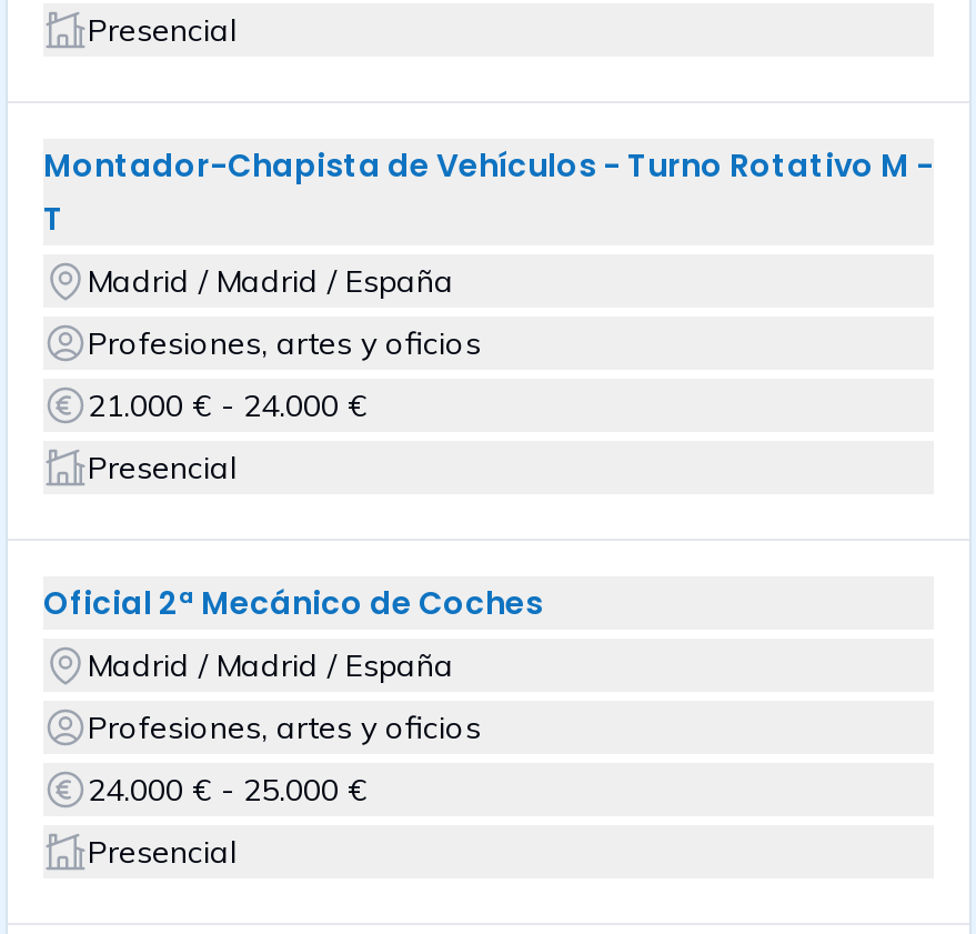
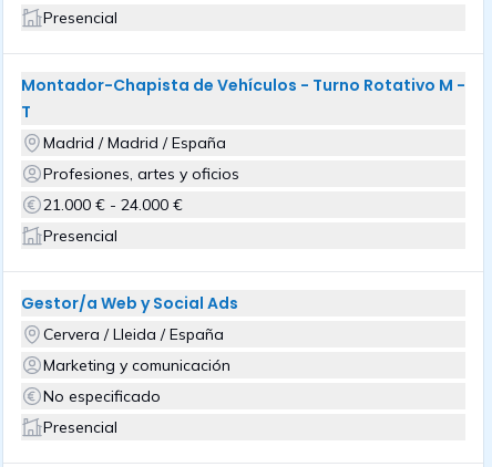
- Oficial 2ª Mecánico de Coches
- Madrid / Madrid / España
+ Gestor/a Web y Social Ads
+ Cervera / Lleida / España

- Profesiones, artes y oficios
+ Marketing y comunicación

- 24.000 € - 25.000 €
+ No especificado
